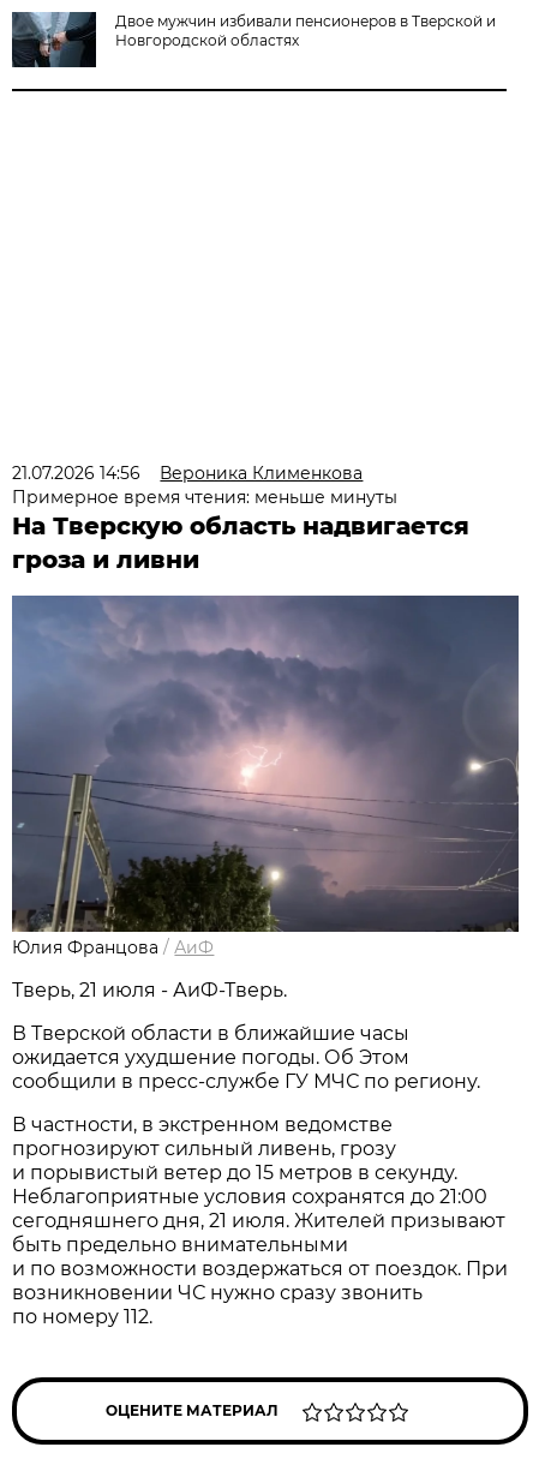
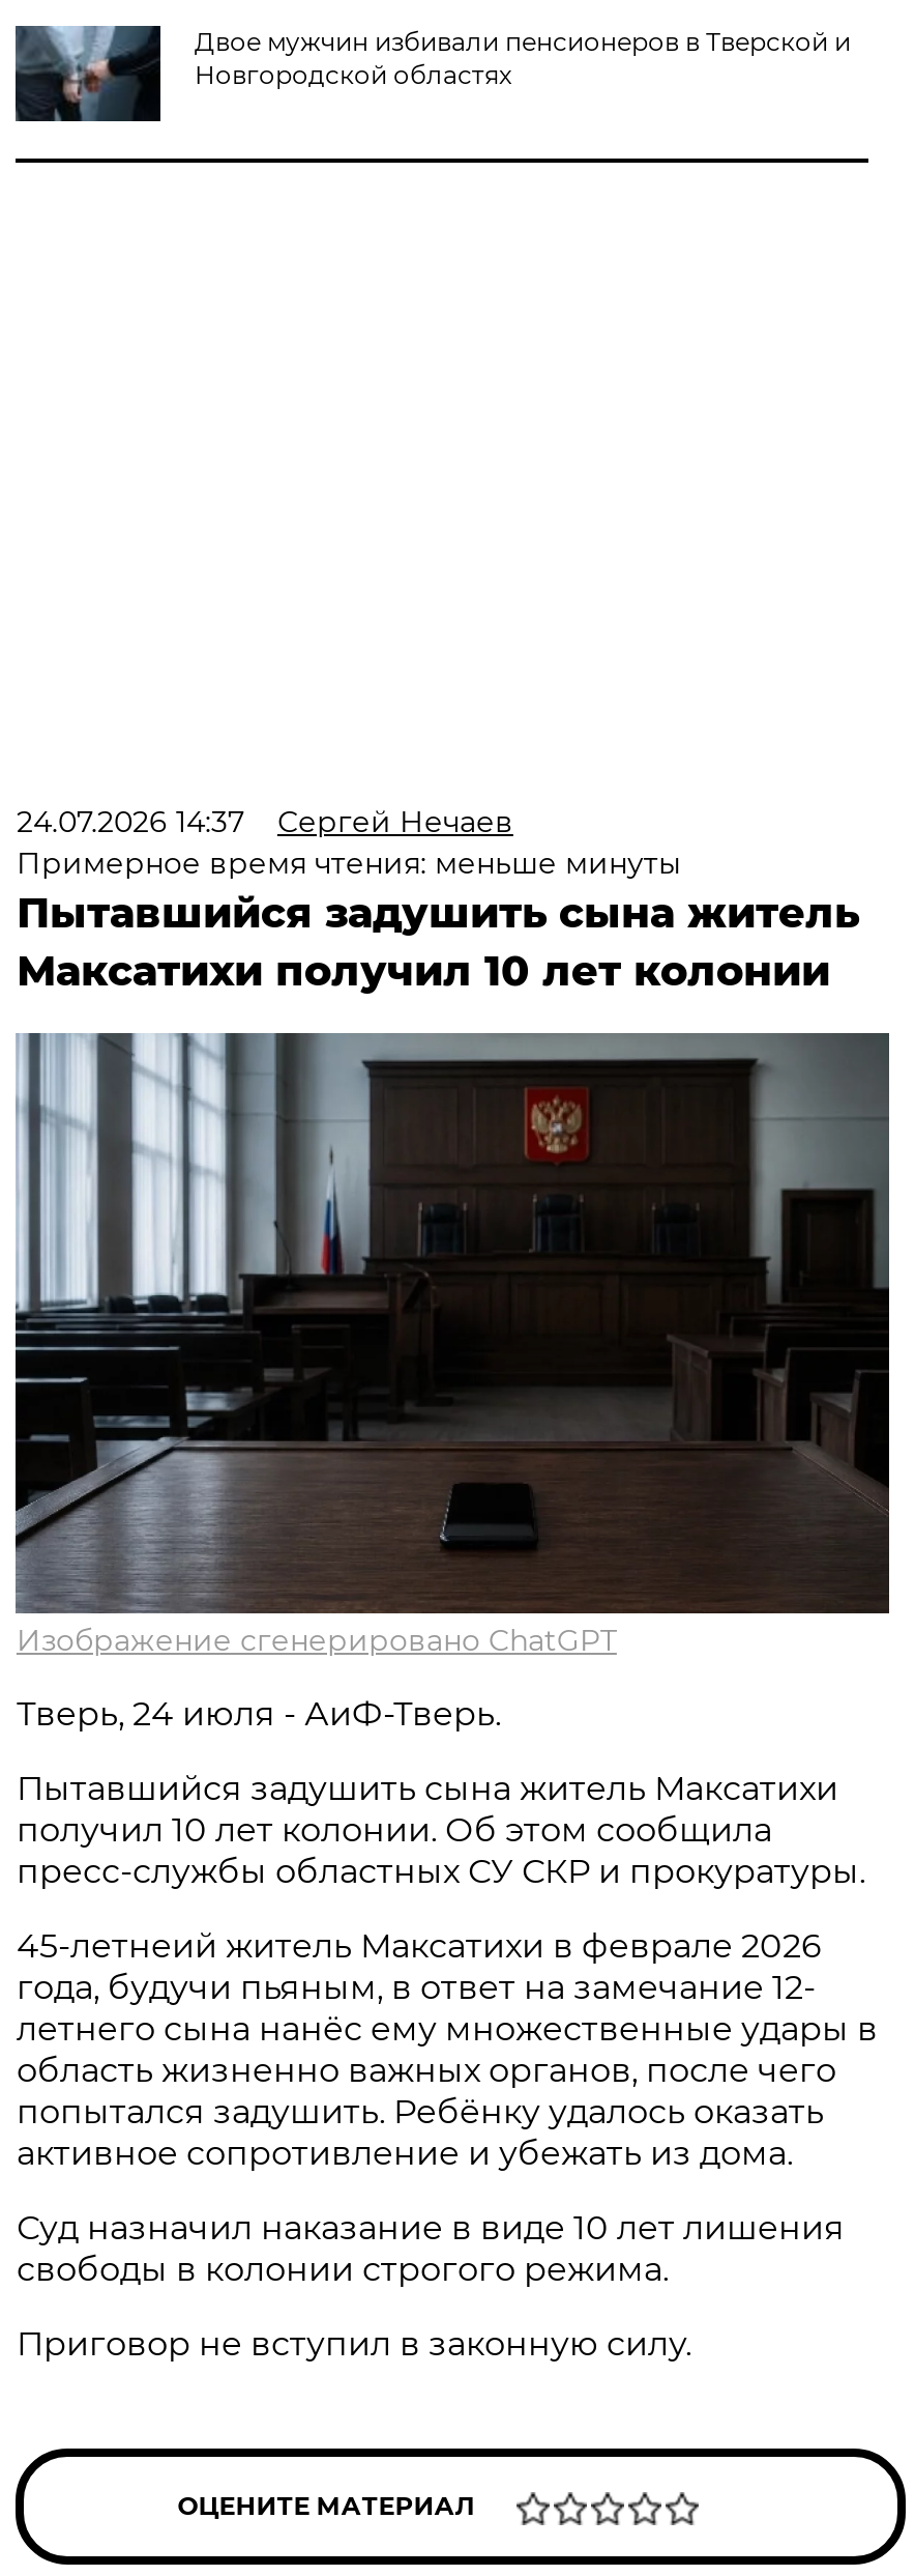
- 21.07.2026 14:56
- Вероника Клименкова
+ 24.07.2026 14:37
+ Сергей Нечаев

- На Тверскую область надвигается
- гроза и ливни
+ Пытавшийся задушить сына житель
+ Максатихи получил 10 лет колонии

- [image]
- Юлия Францова / АиФ
- Тверь, 21 июля - АиФ-Тверь.
- В Тверской области в ближайшие часы
- ожидается ухудшение погоды. Об Этом
- сообщили в пресс-службе ГУ МЧС по региону.
- В частности, в экстренном ведомстве
- прогнозируют сильный ливень, грозу
- и порывистый ветер до 15 метров в секунду.
- Неблагоприятные условия сохранятся до 21:00
- сегодняшнего дня, 21 июля. Жителей призывают
- быть предельно внимательными
- и по возможности воздержаться от поездок. При
- возникновении ЧС нужно сразу звонить
- по номеру 112.
+ [image]
+ Изображение сгенерировано ChatGPT
+ Тверь, 24 июля - АиФ-Тверь.
+ Пытавшийся задушить сына житель Максатихи
+ получил 10 лет колонии. Об этом сообщила
+ пресс-службы областных СУ СКР и прокуратуры.
+ 45-летнеий житель Максатихи в феврале 2026
+ года, будучи пьяным, в ответ на замечание 12-
+ летнего сына нанёс ему множественные удары в
+ область жизненно важных органов, после чего
+ попытался задушить. Ребёнку удалось оказать
+ активное сопротивление и убежать из дома.
+ Суд назначил наказание в виде 10 лет лишения
+ свободы в колонии строгого режима.
+ Приговор не вступил в законную силу.
